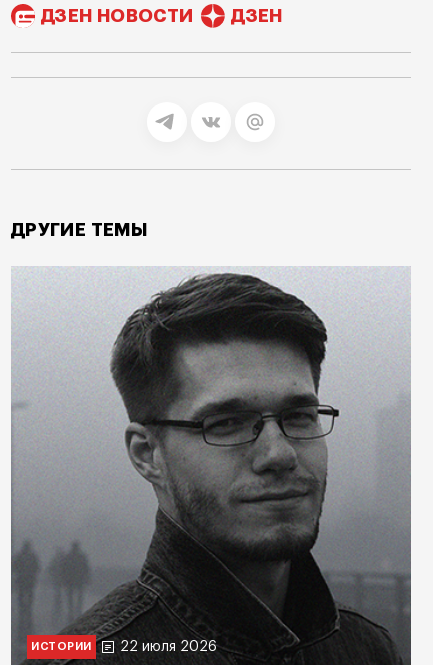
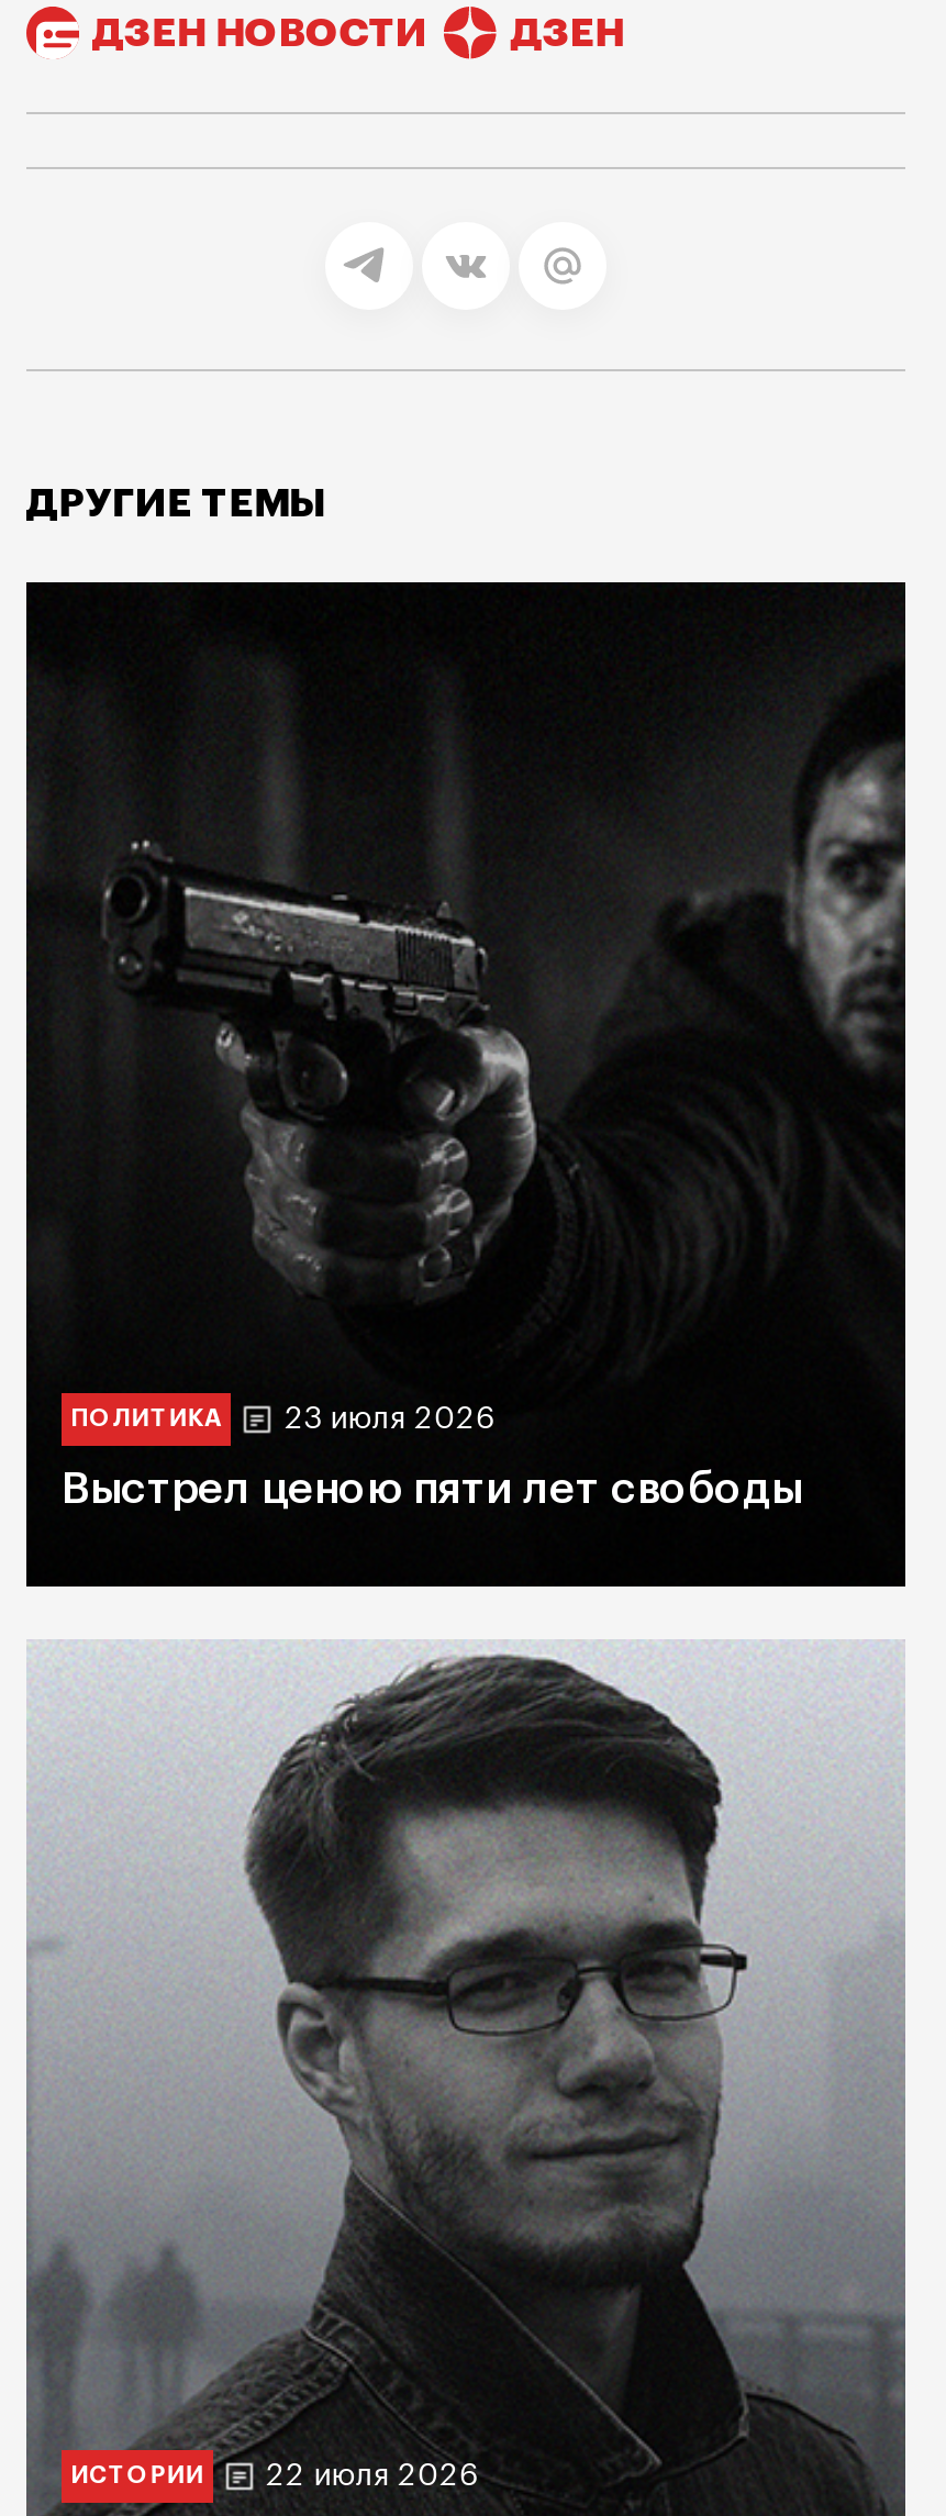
+ [image]
+ ПОЛИТИКА
+ 23 июля 2026
+ Выстрел ценою пяти лет свободы
